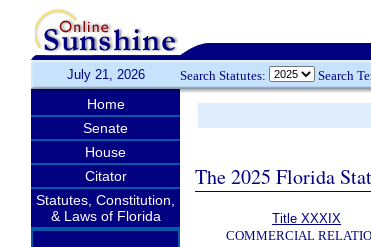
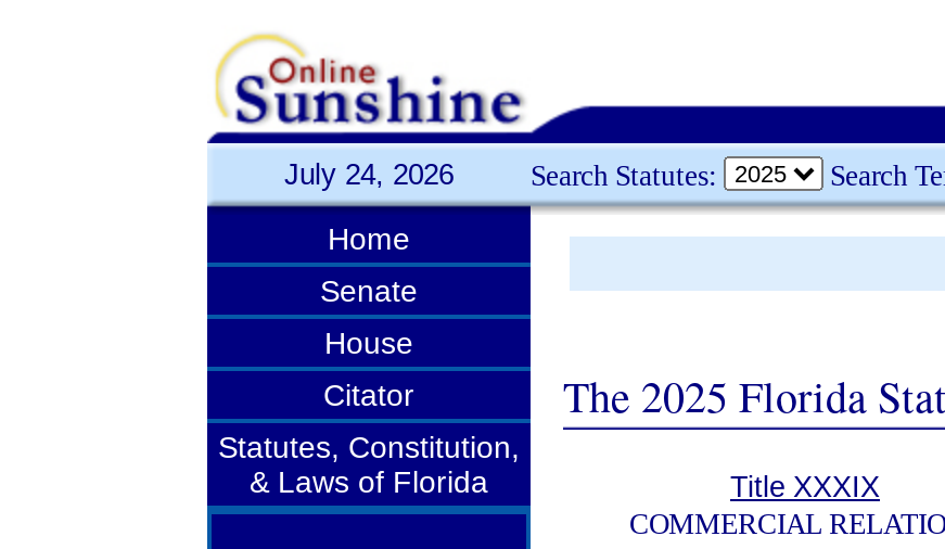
- July 21, 2026
+ July 24, 2026
